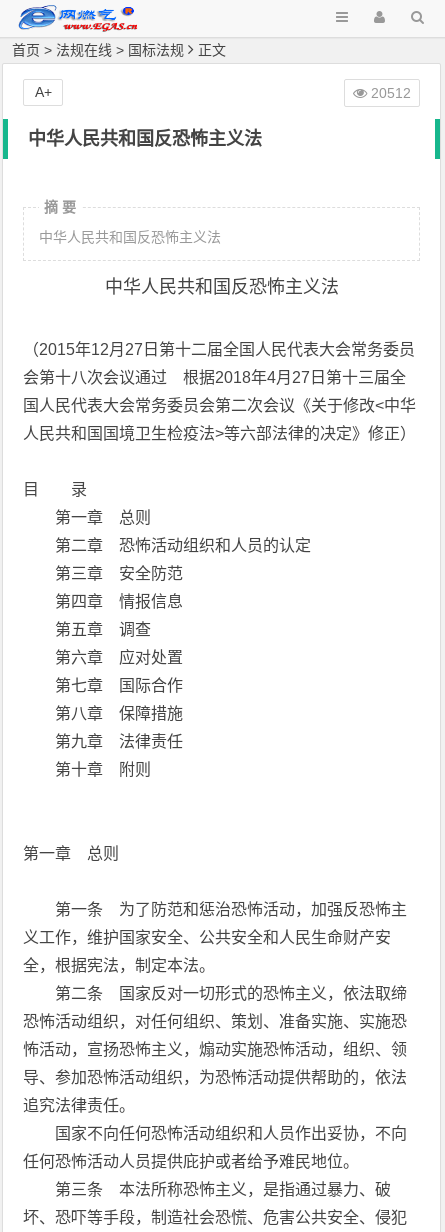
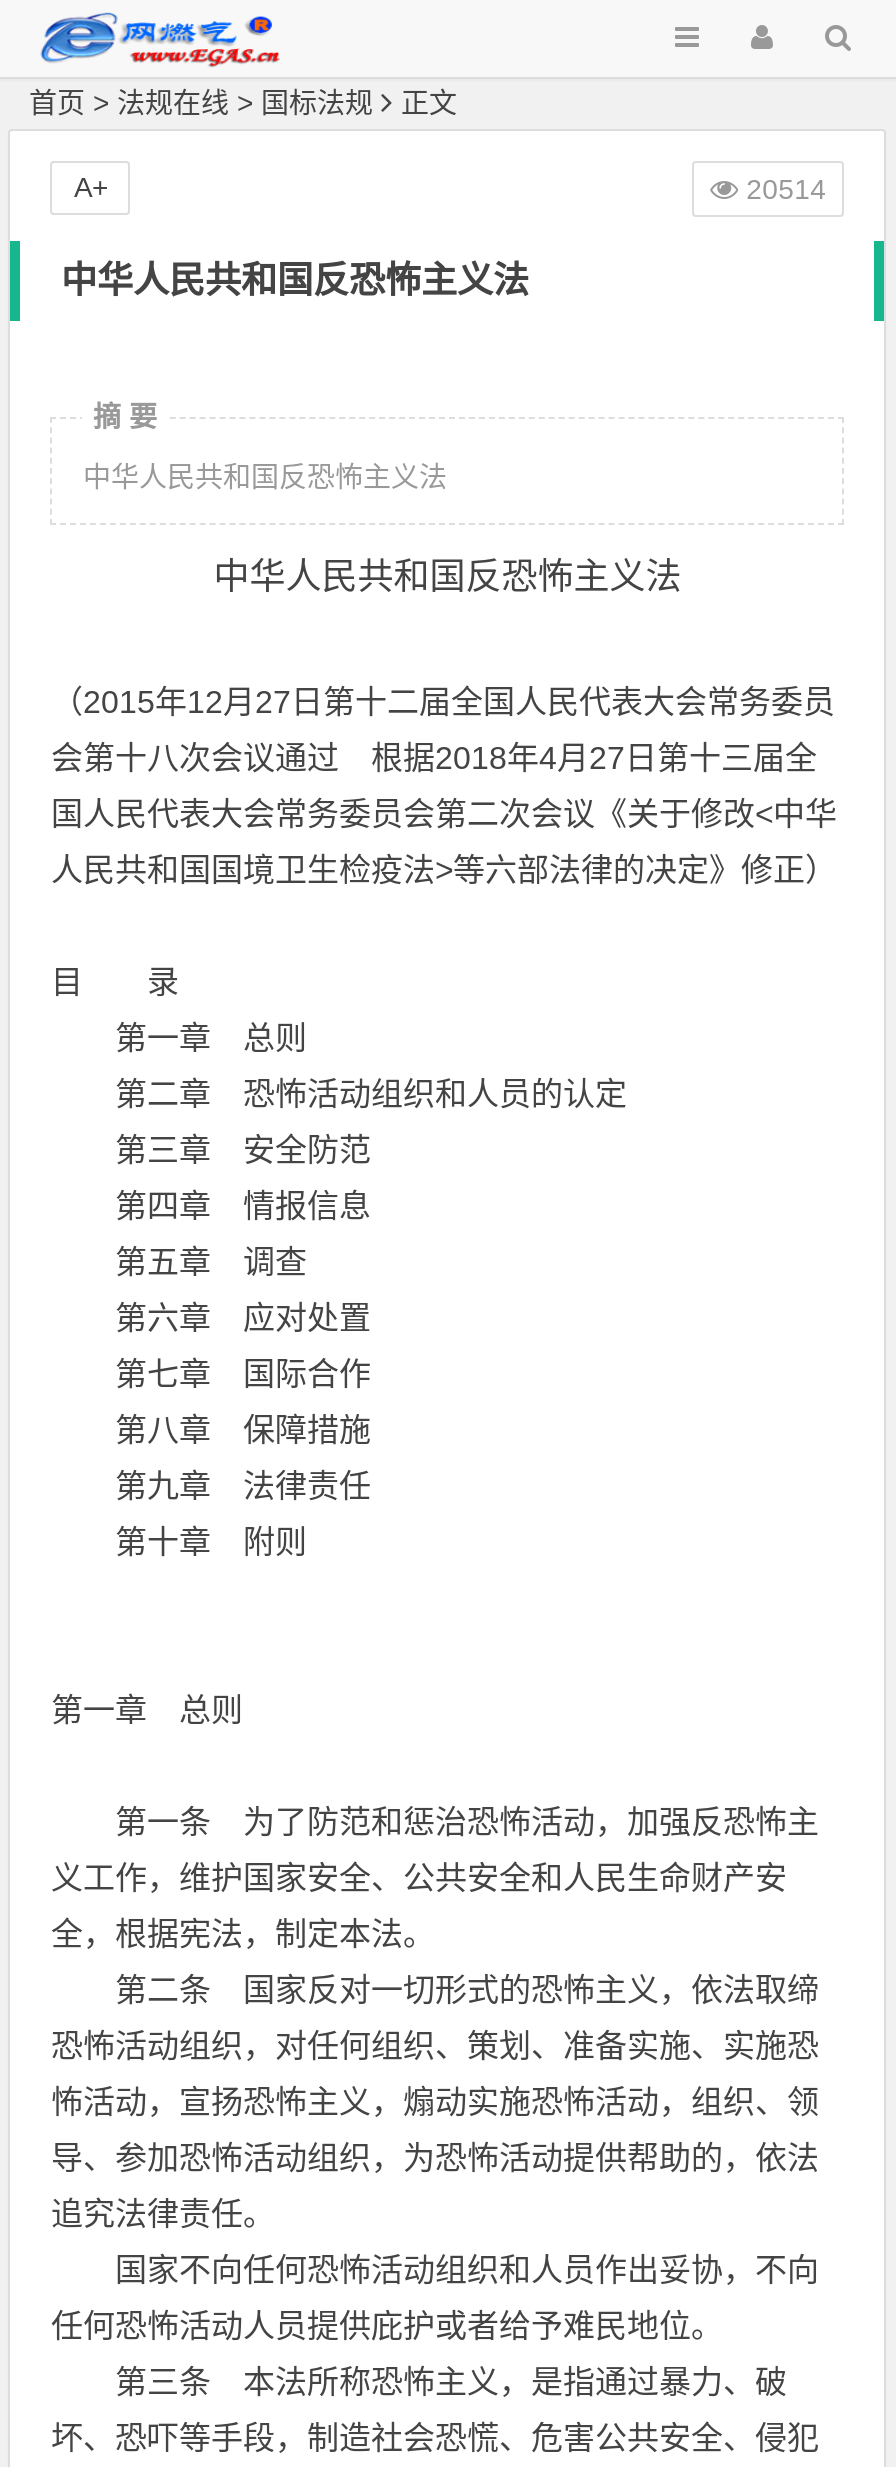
- 20512
+ 20514
